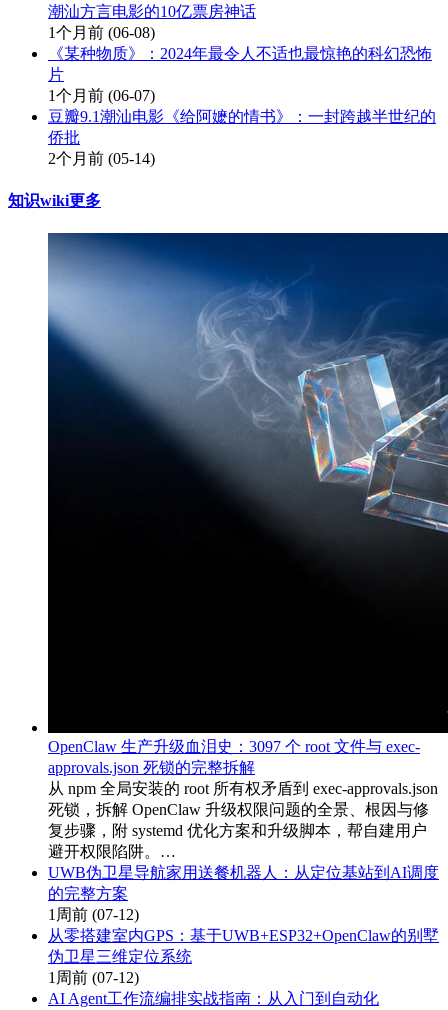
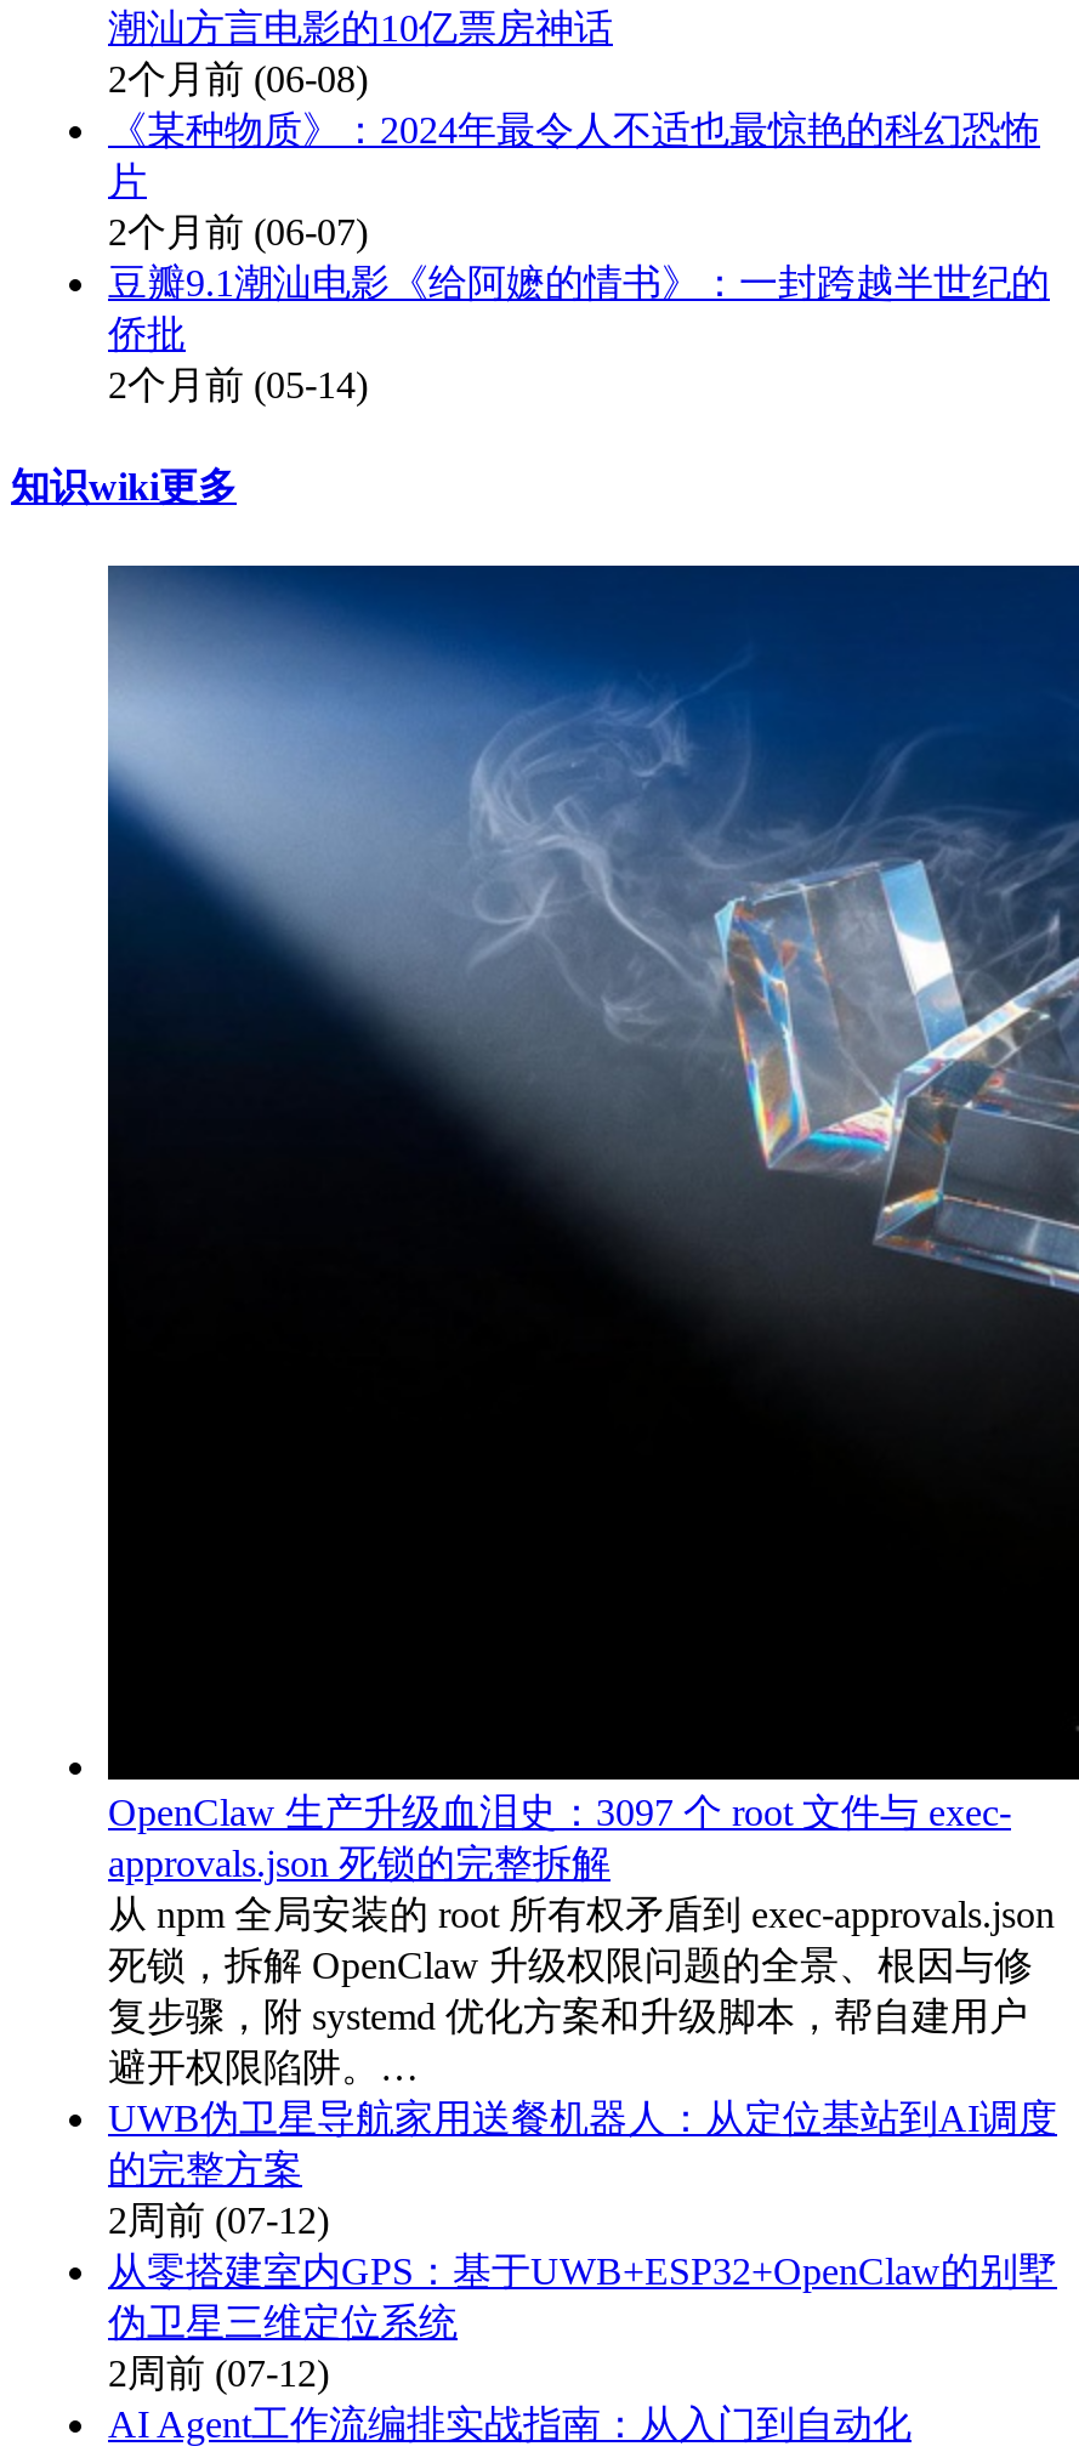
- 1个月前(06-08)
+ 2个月前(06-08)

- 1个月前(06-07)
+ 2个月前(06-07)

- 1周前(07-12)
+ 2周前(07-12)

- 1周前(07-12)
+ 2周前(07-12)
